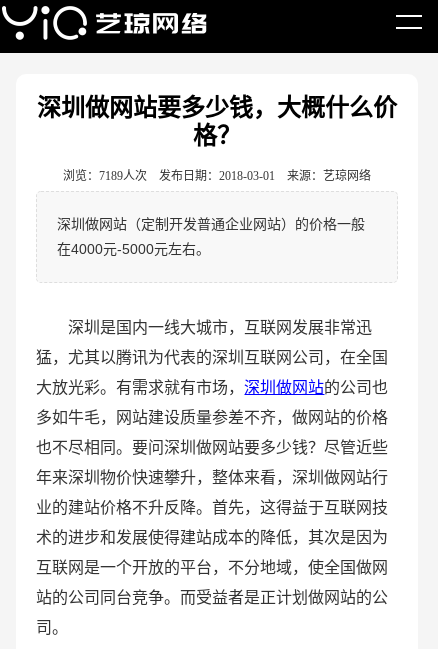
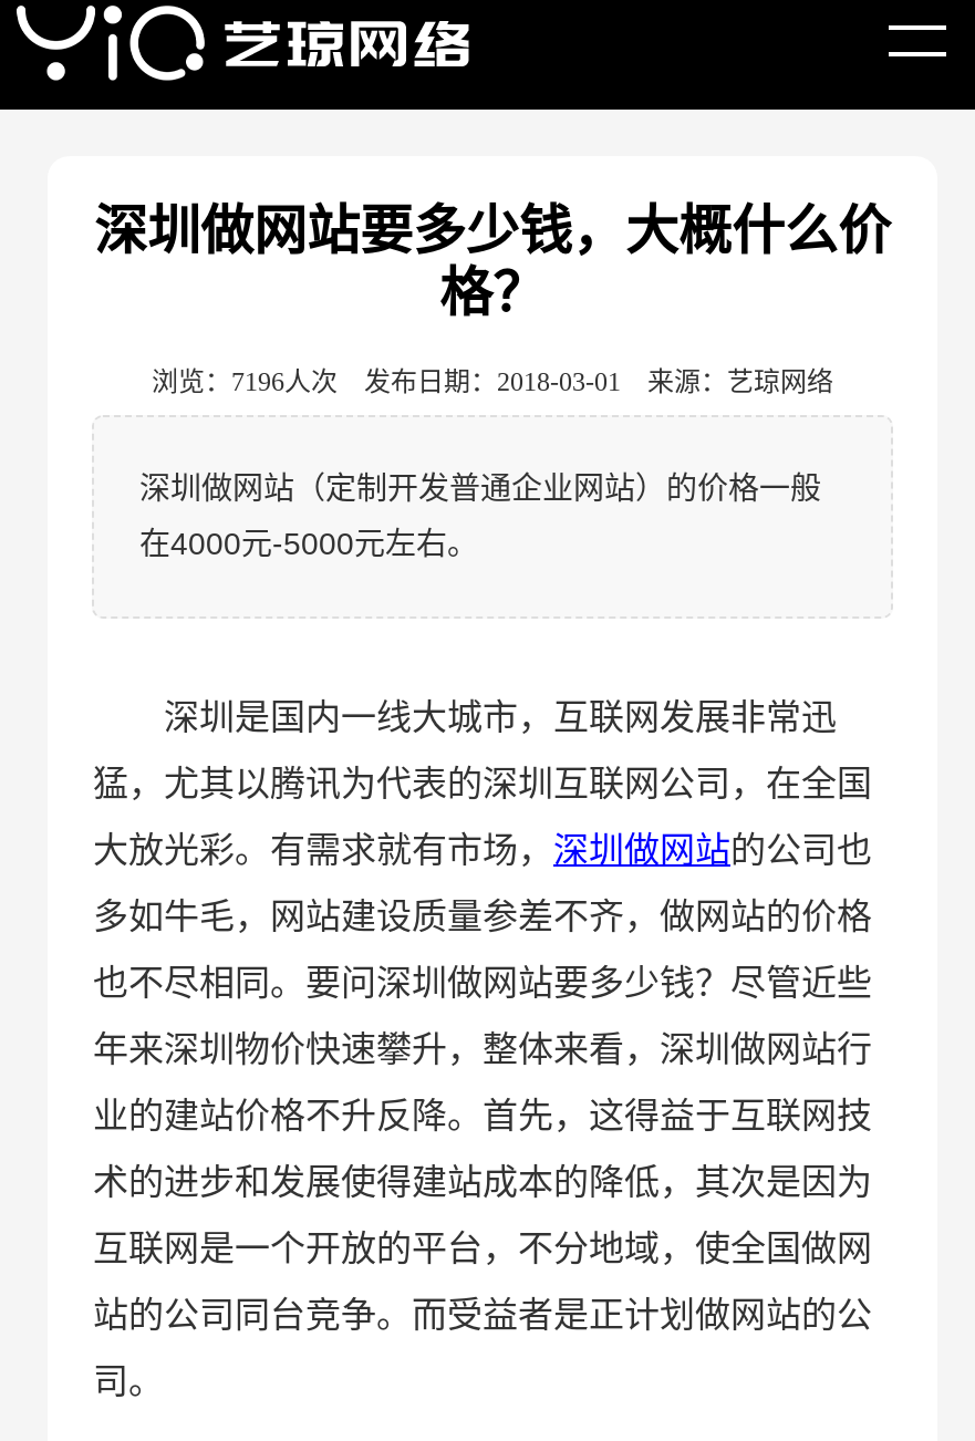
- 浏览：7189人次 发布日期：2018-03-01 来源：艺琼网络
+ 浏览：7196人次 发布日期：2018-03-01 来源：艺琼网络
